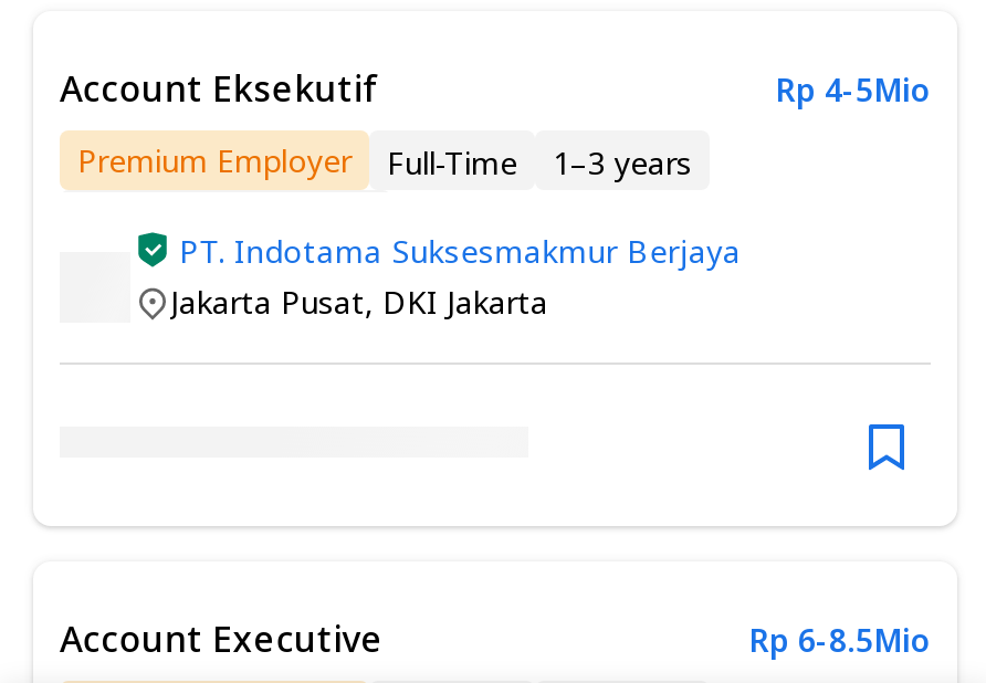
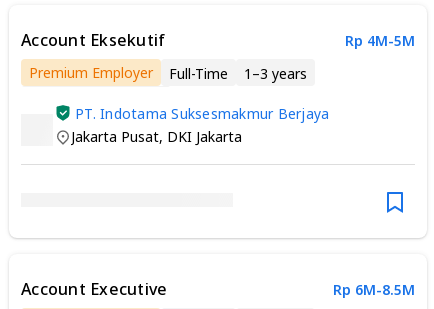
- Rp 4-5Mio
+ Rp 4M-5M

- Rp 6-8.5Mio
+ Rp 6M-8.5M
